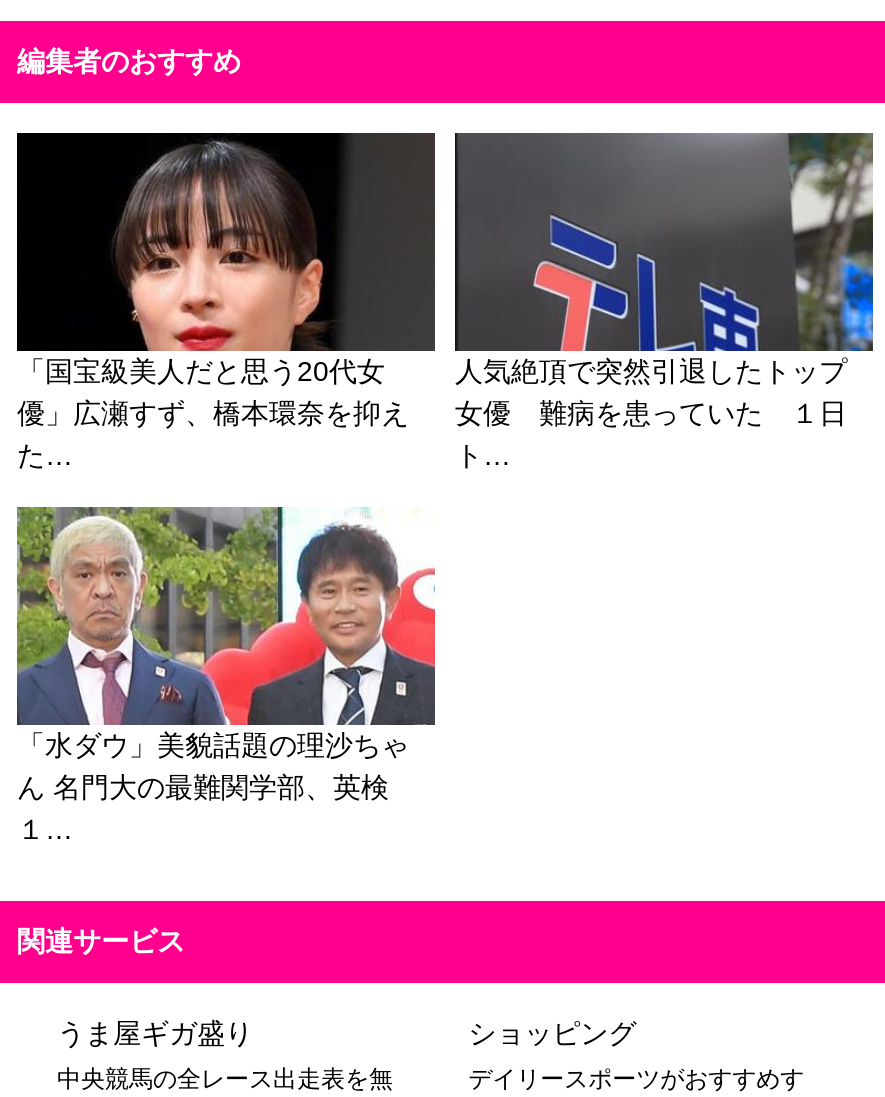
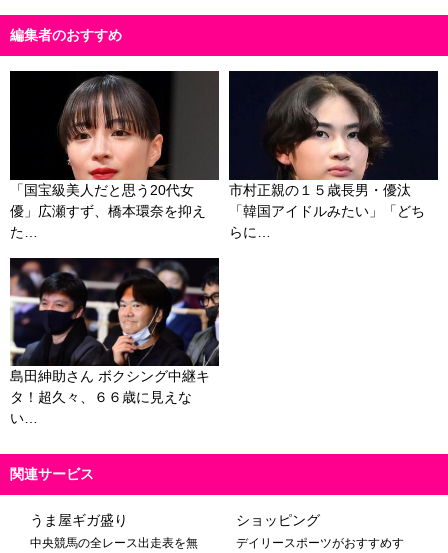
- [image]
- 人気絶頂で突然引退したトップ
- 女優 難病を患っていた １日
- ト…
+ [image]
+ 市村正親の１５歳長男・優汰
+ 「韓国アイドルみたい」「どち
+ らに…

- [image]
- 「水ダウ」美貌話題の理沙ちゃ
- ん 名門大の最難関学部、英検
- １…
+ [image]
+ 島田紳助さん ボクシング中継キ
+ タ！超久々、６６歳に見えな
+ い…
